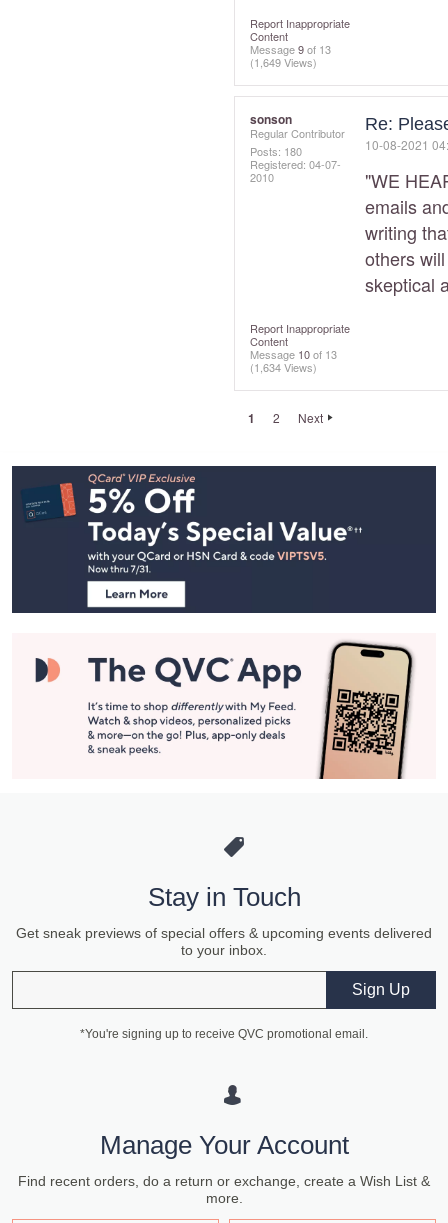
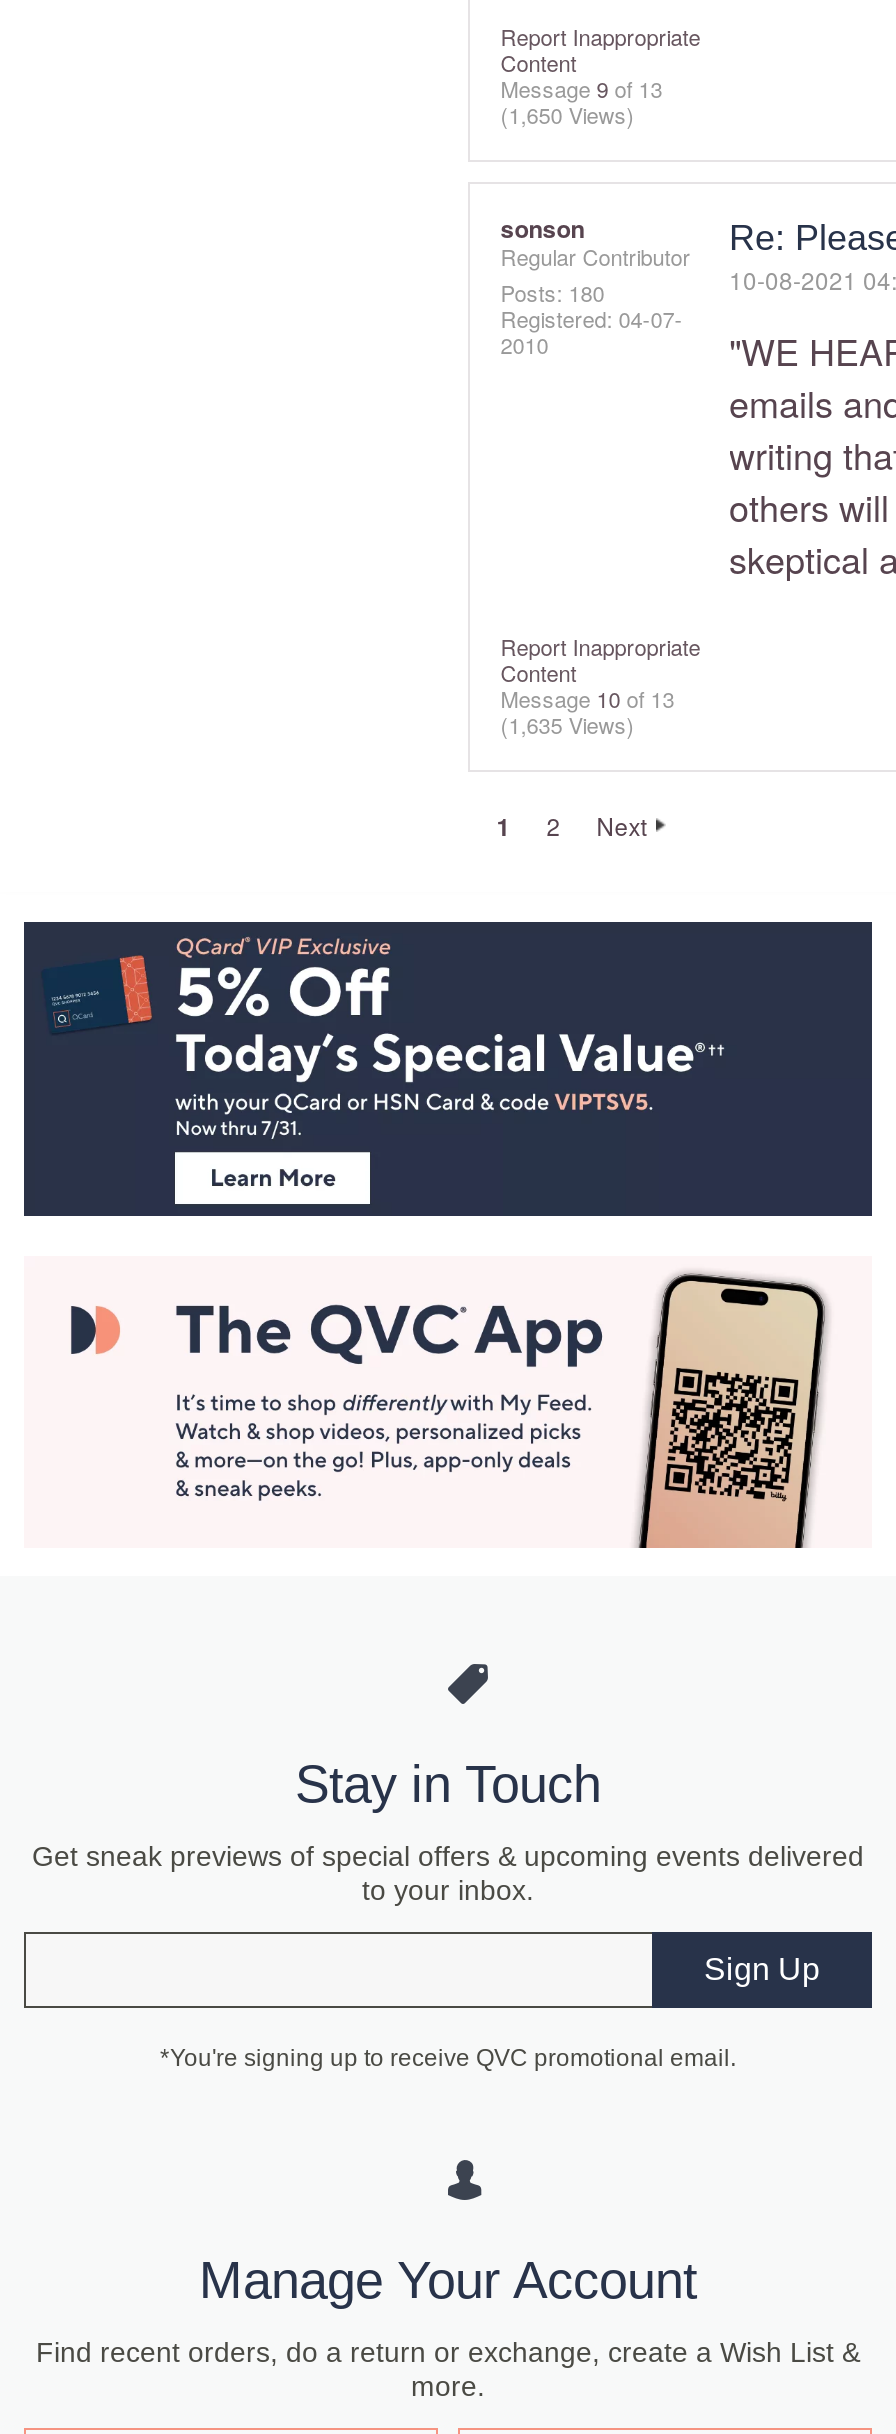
- (1,649 Views)
+ (1,650 Views)

- (1,634 Views)
+ (1,635 Views)
